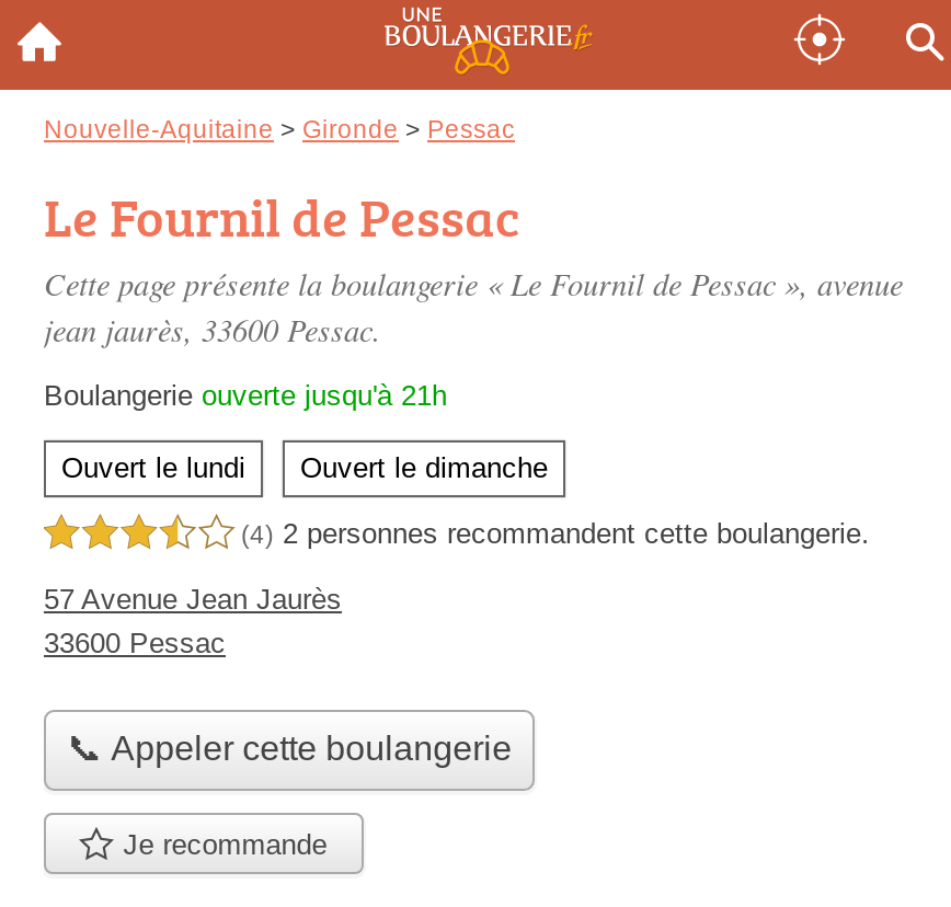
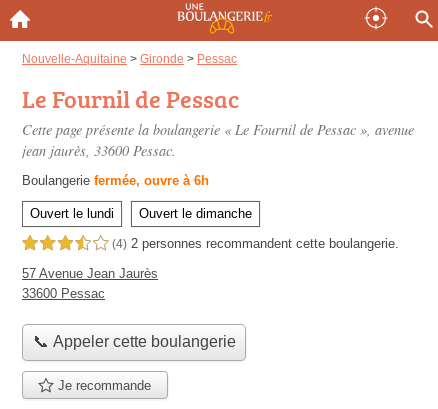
- Boulangerie ouverte jusqu'à 21h
+ Boulangerie fermée, ouvre à 6h
